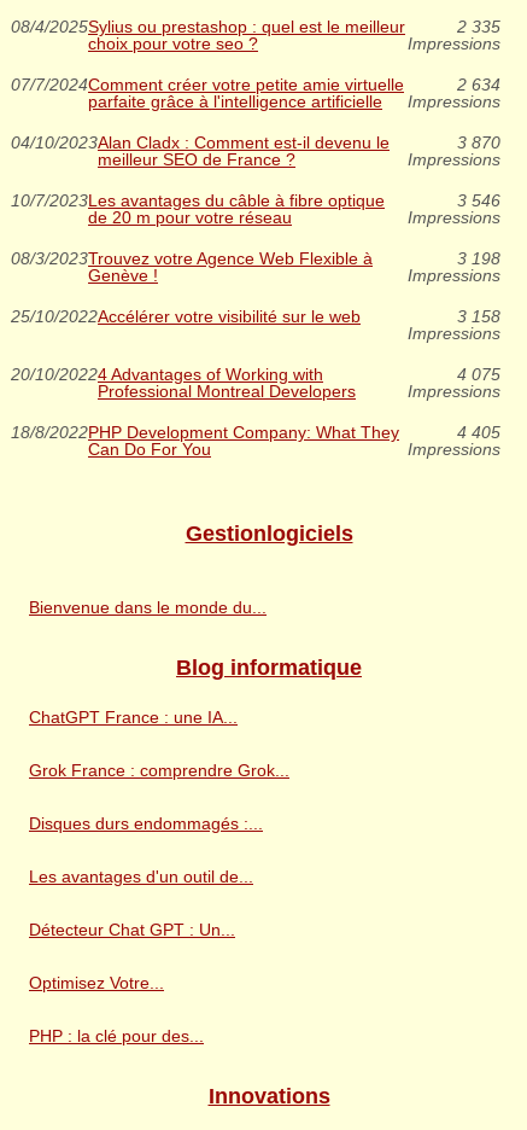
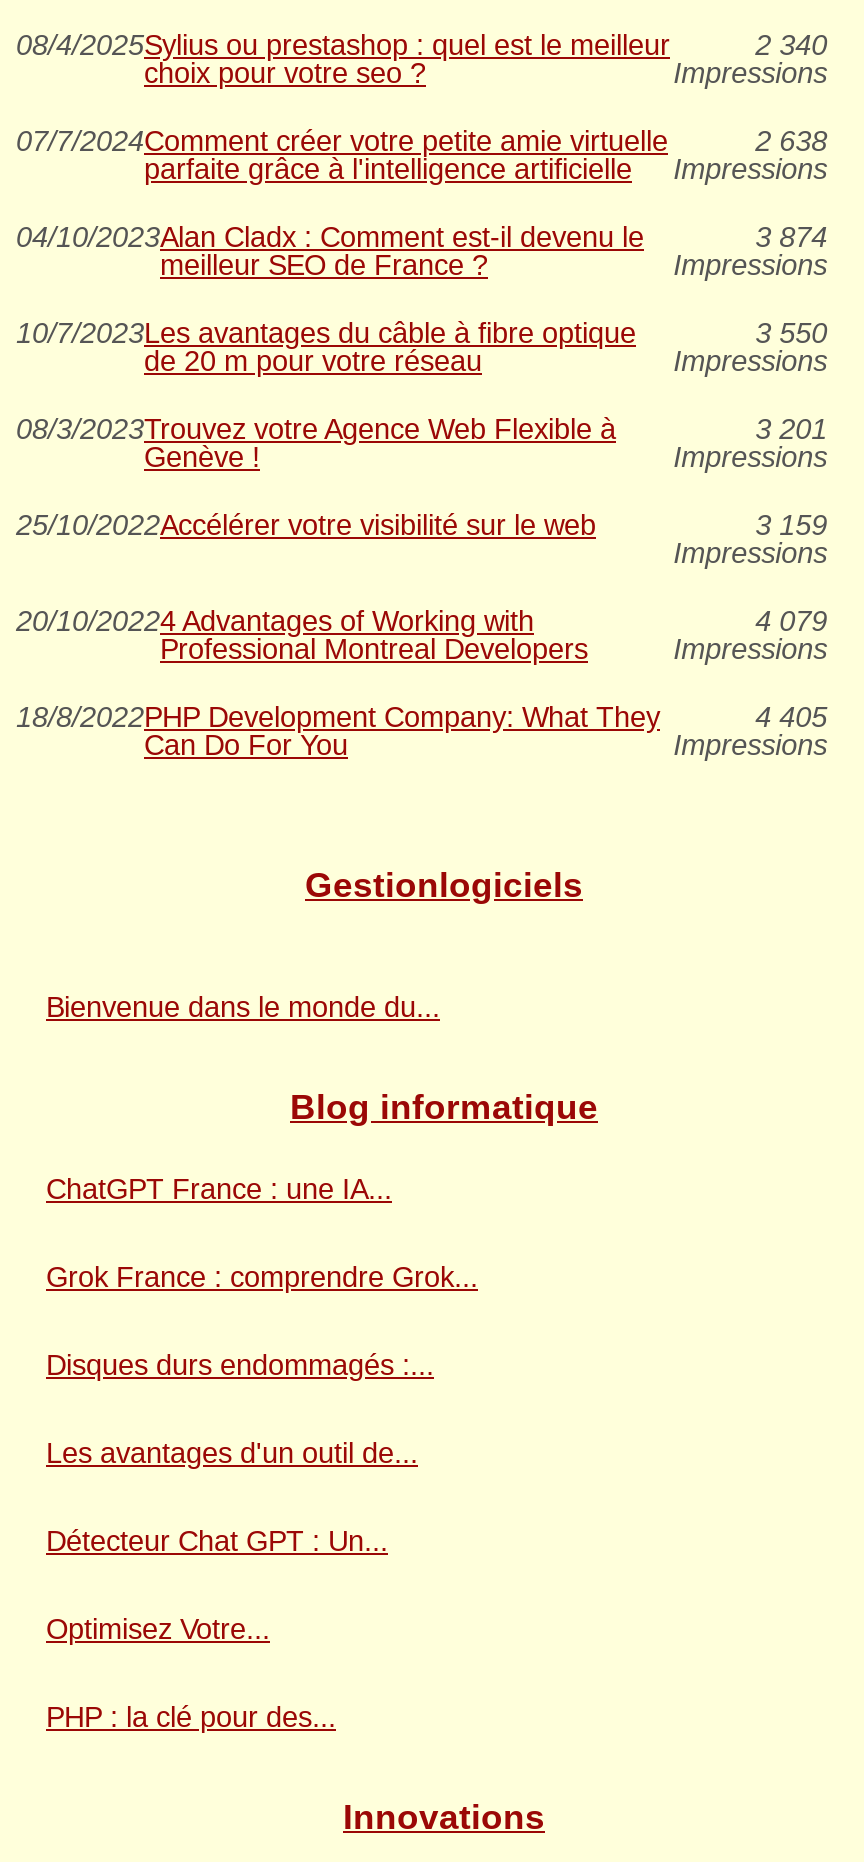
- 2 335
+ 2 340

- 2 634
+ 2 638

- 3 870
+ 3 874

- 3 546
+ 3 550

- 3 198
+ 3 201

- 3 158
+ 3 159

- 4 075
+ 4 079
